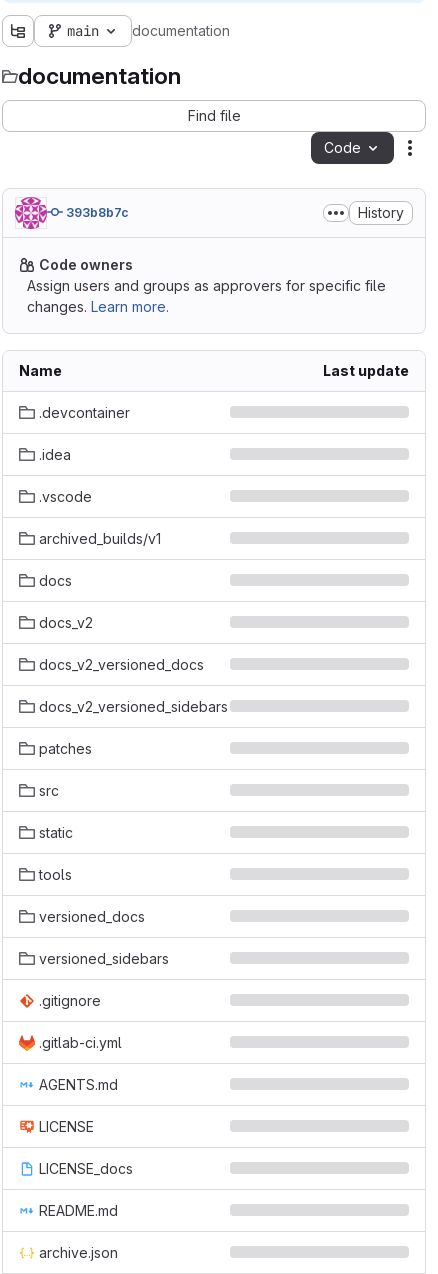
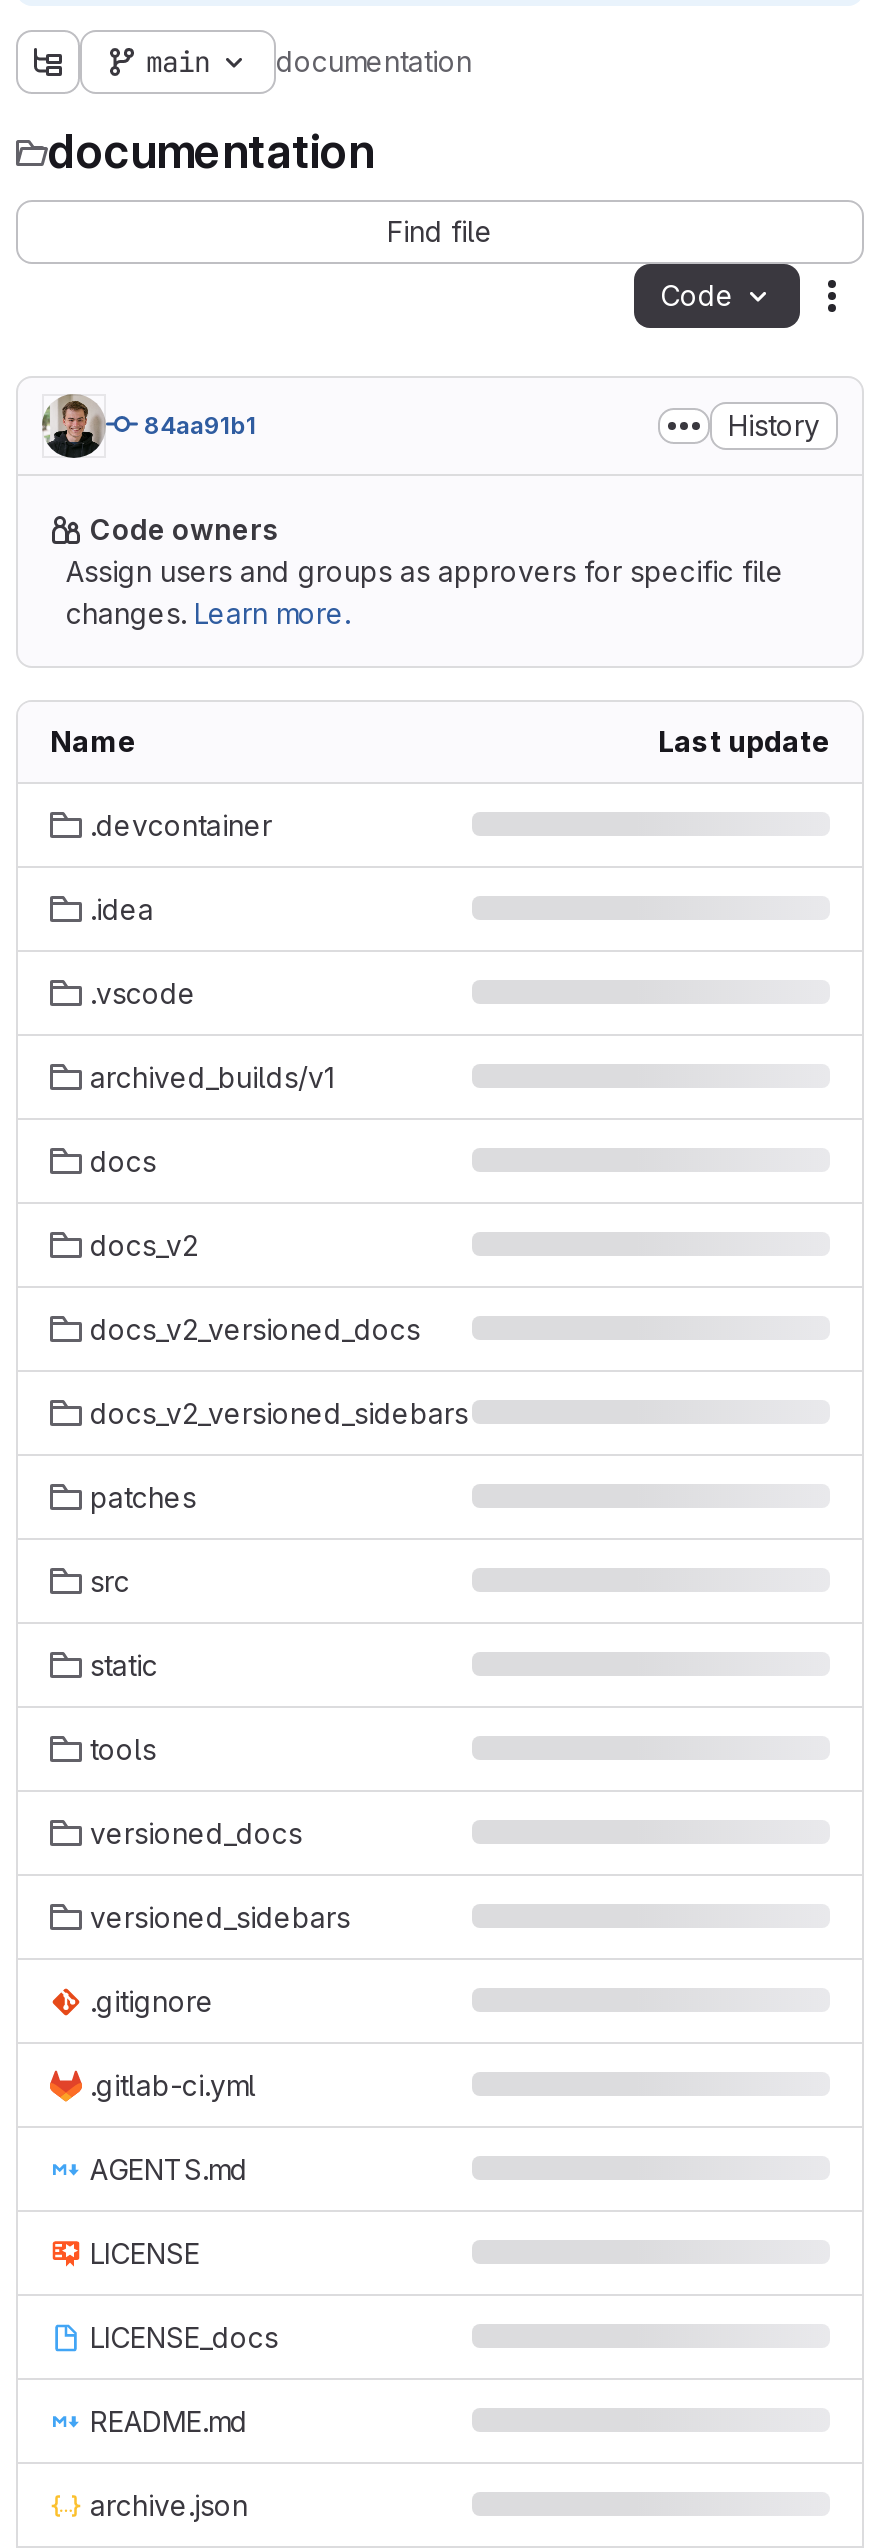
- [image]
- 393b8b7c
+ [image]
+ 84aa91b1
